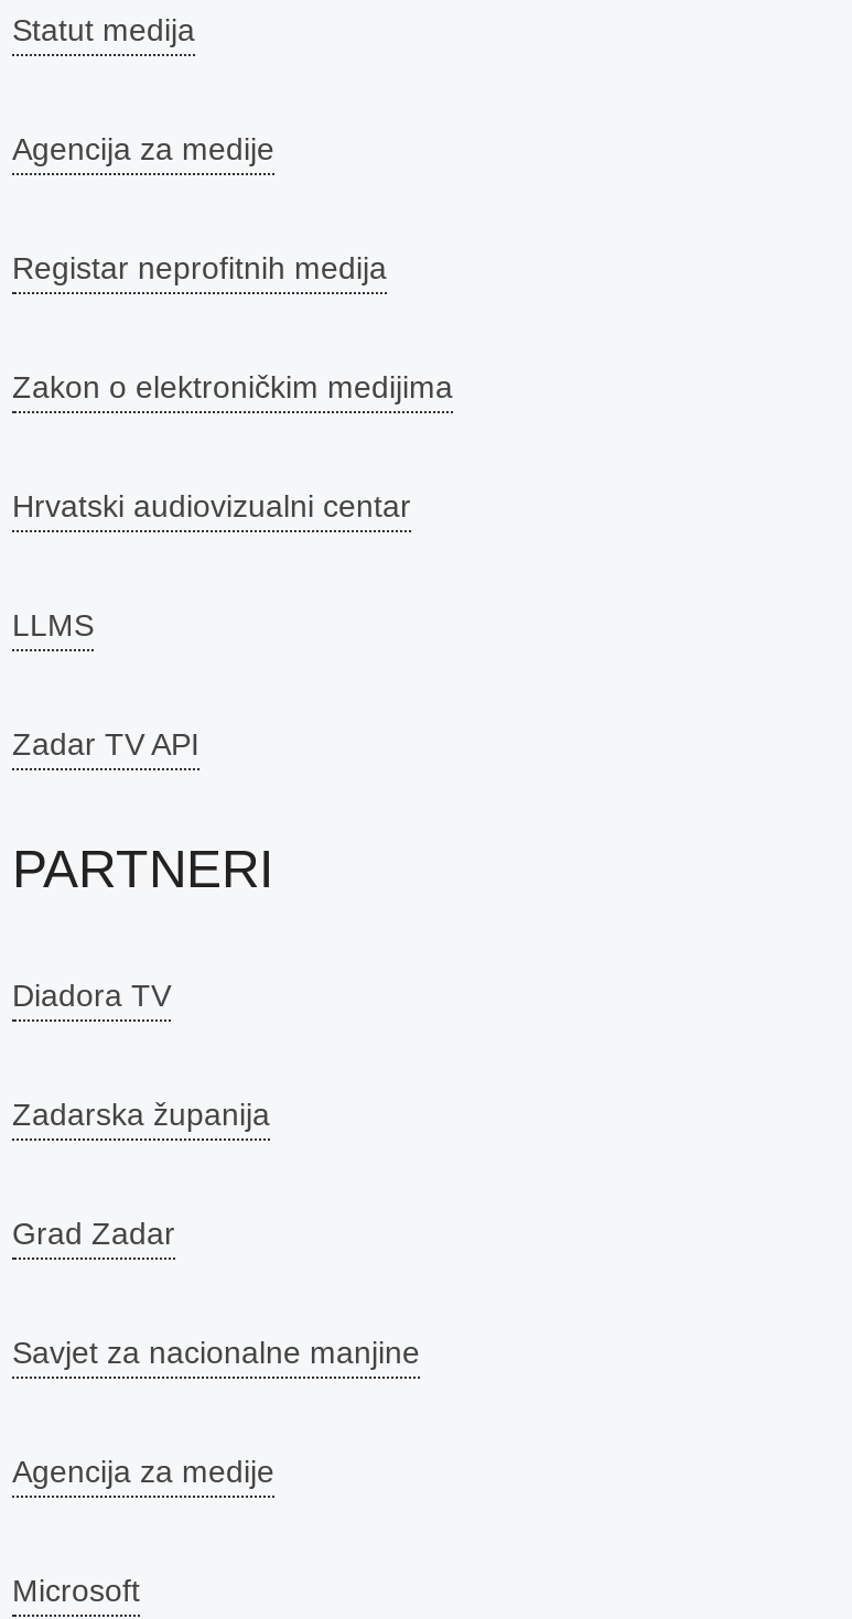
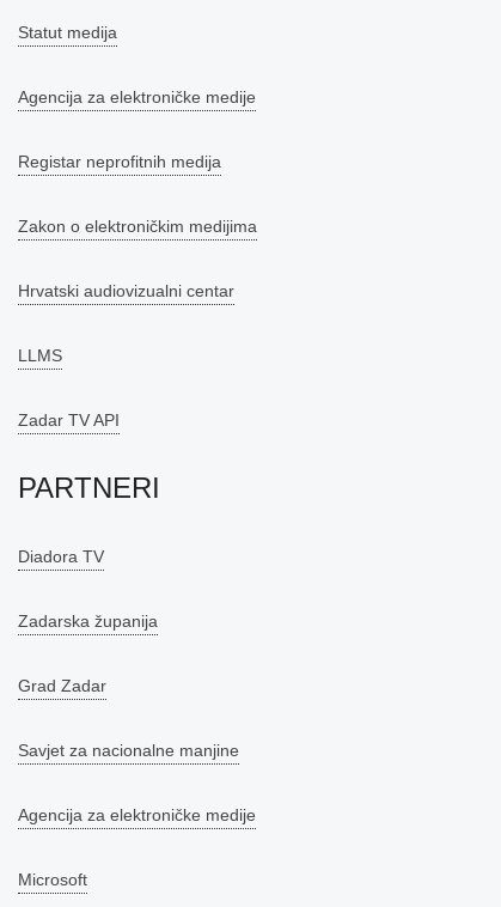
- Agencija za medije
+ Agencija za elektroničke medije

- Agencija za medije
+ Agencija za elektroničke medije
